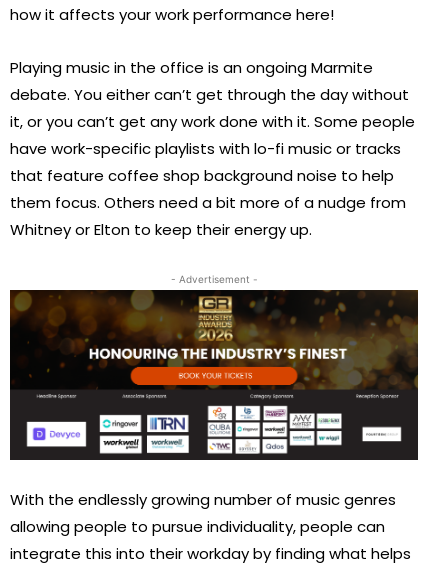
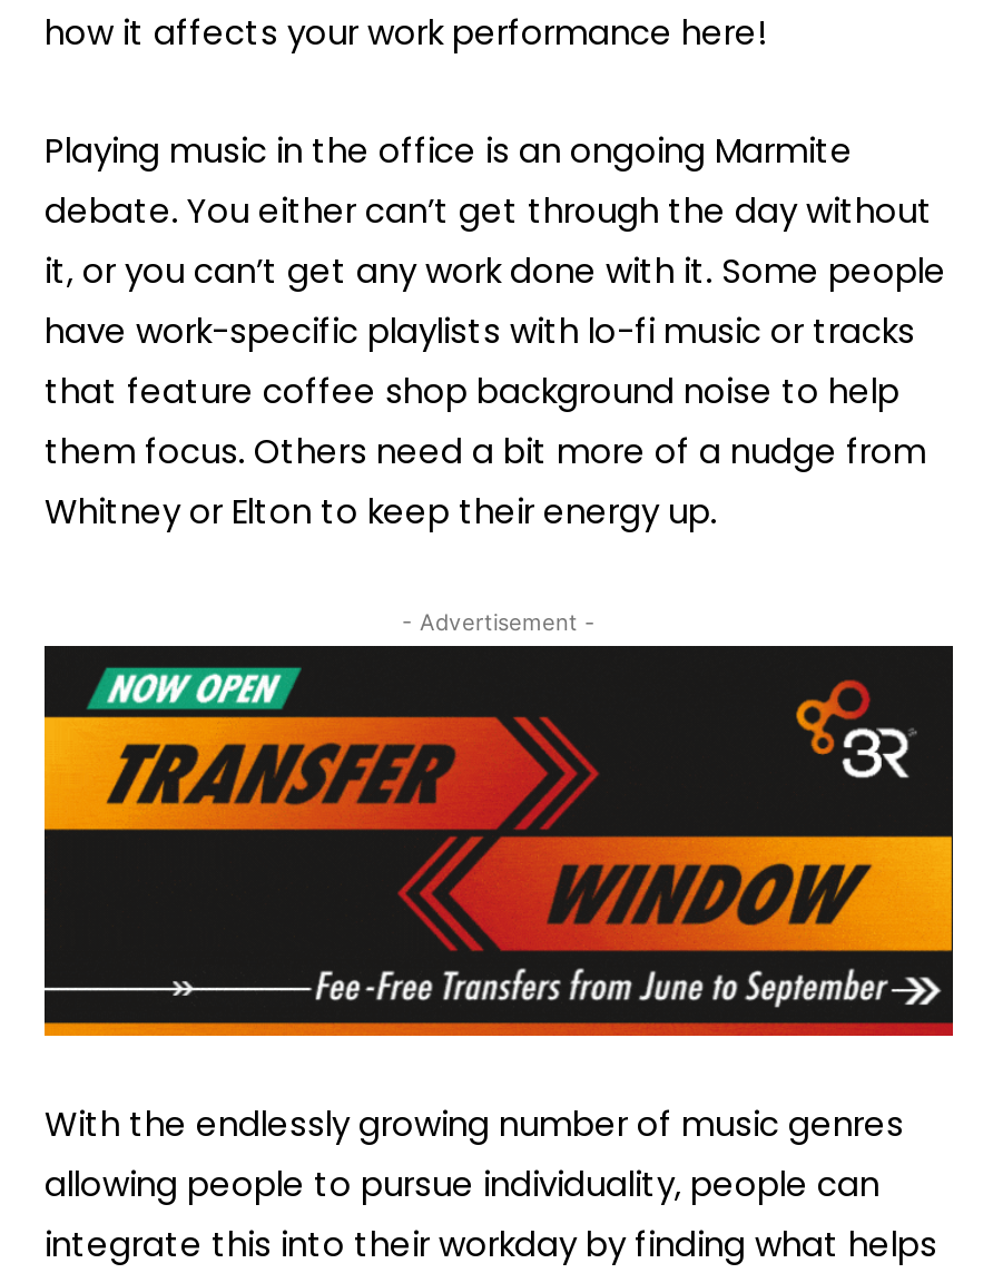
- [image]
+ [image]
